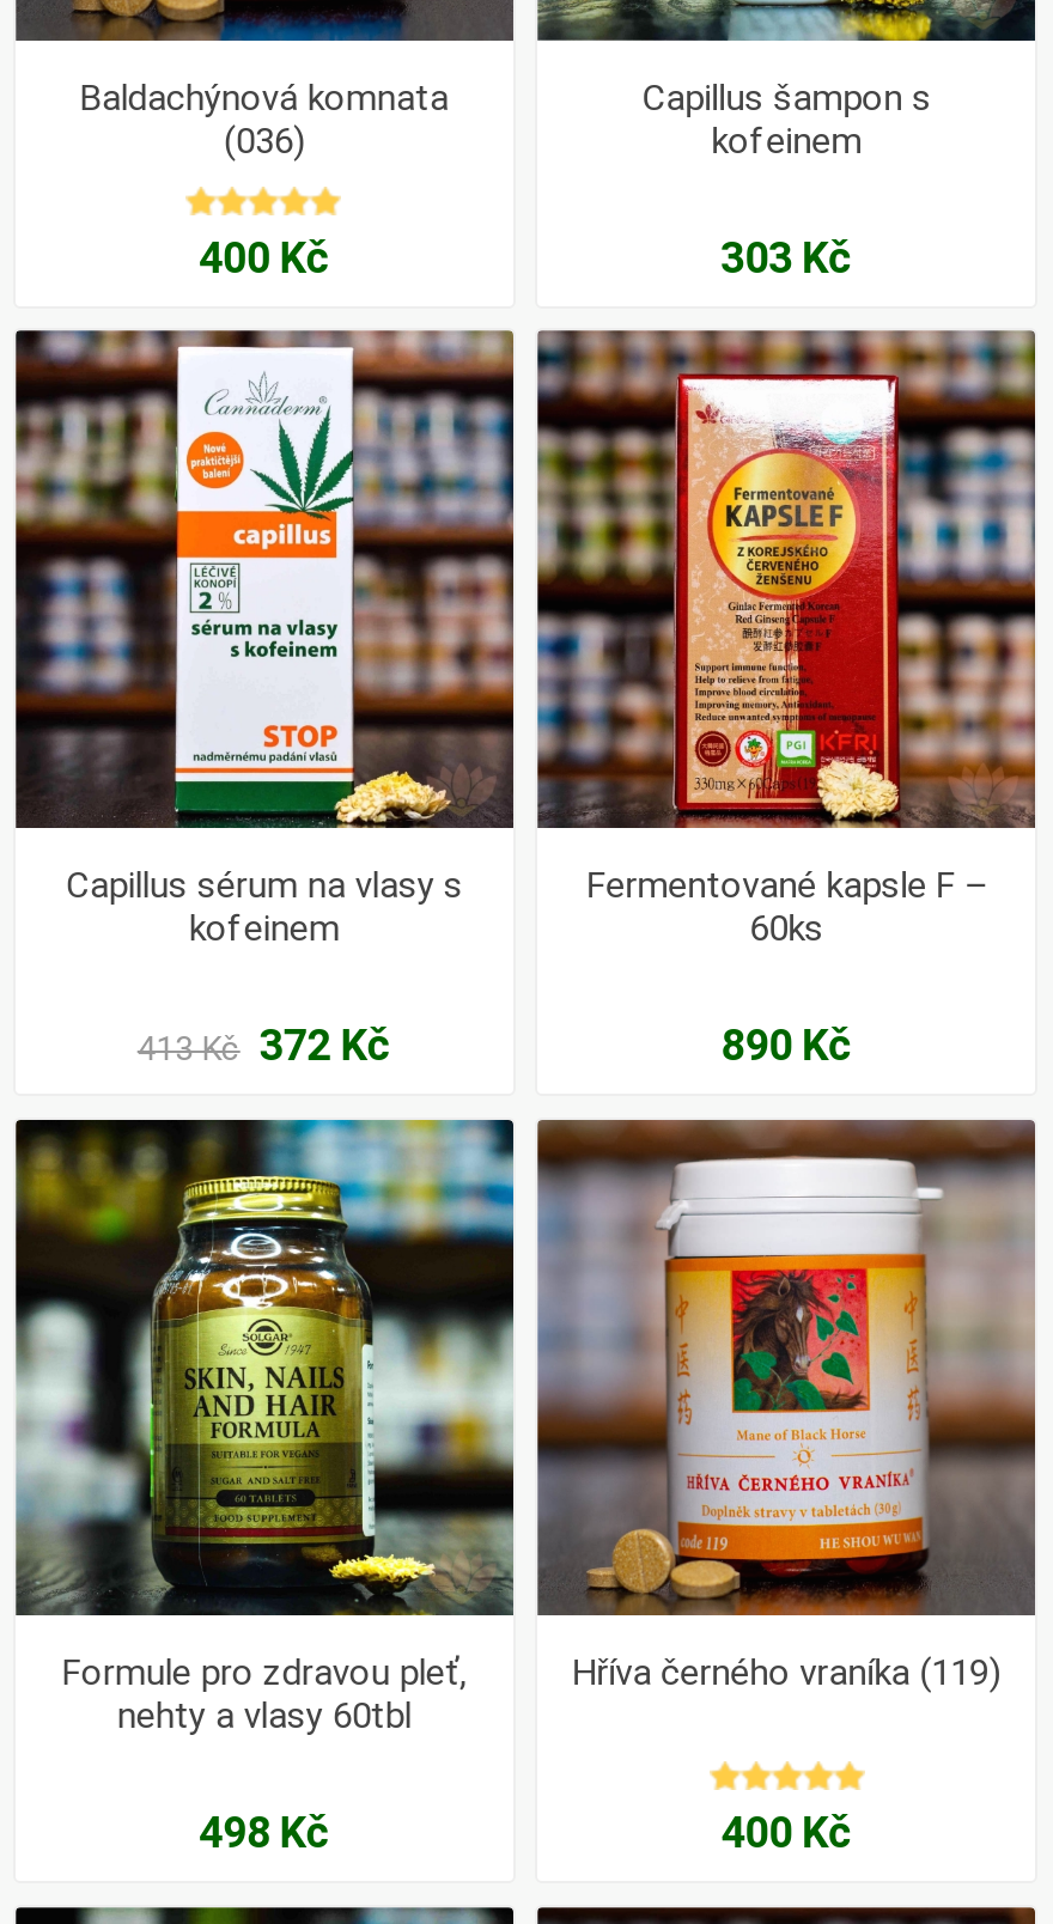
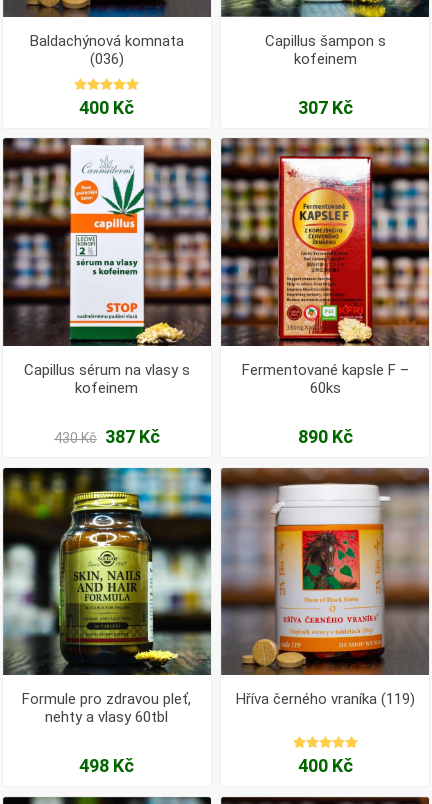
- 303 Kč
+ 307 Kč

- 413 Kč 372 Kč
+ 430 Kč 387 Kč
